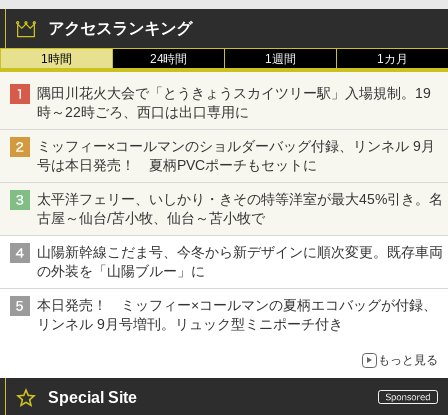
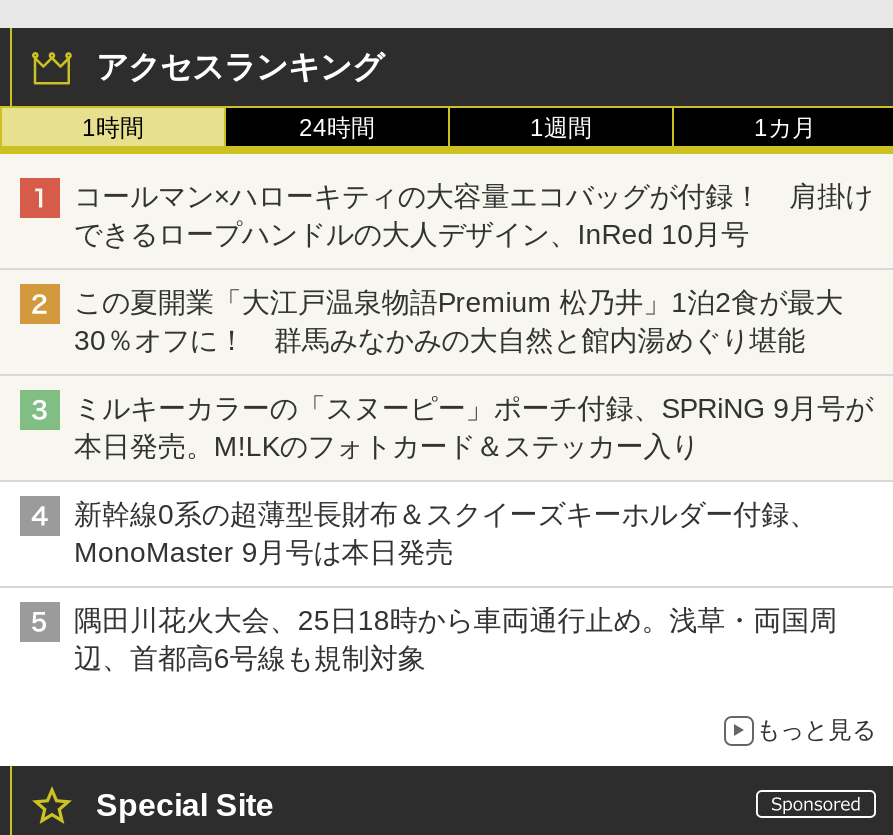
- 隅田川花火大会で「とうきょうスカイツリー駅」入場規制。19
- 時～22時ごろ、西口は出口専用に
+ コールマン×ハローキティの大容量エコバッグが付録！ 肩掛け
+ できるロープハンドルの大人デザイン、InRed 10月号

- ミッフィー×コールマンのショルダーバッグ付録、リンネル 9月
- 号は本日発売！ 夏柄PVCポーチもセットに
+ この夏開業「大江戸温泉物語Premium 松乃井」1泊2食が最大
+ 30％オフに！ 群馬みなかみの大自然と館内湯めぐり堪能

- 太平洋フェリー、いしかり・きその特等洋室が最大45%引き。名
- 古屋～仙台/苫小牧、仙台～苫小牧で
+ ミルキーカラーの「スヌーピー」ポーチ付録、SPRiNG 9月号が
+ 本日発売。M!LKのフォトカード＆ステッカー入り

- 山陽新幹線こだま号、今冬から新デザインに順次変更。既存車両
- の外装を「山陽ブルー」に
+ 新幹線0系の超薄型長財布＆スクイーズキーホルダー付録、
+ MonoMaster 9月号は本日発売

- 本日発売！ ミッフィー×コールマンの夏柄エコバッグが付録、
- リンネル 9月号増刊。リュック型ミニポーチ付き
+ 隅田川花火大会、25日18時から車両通行止め。浅草・両国周
+ 辺、首都高6号線も規制対象
